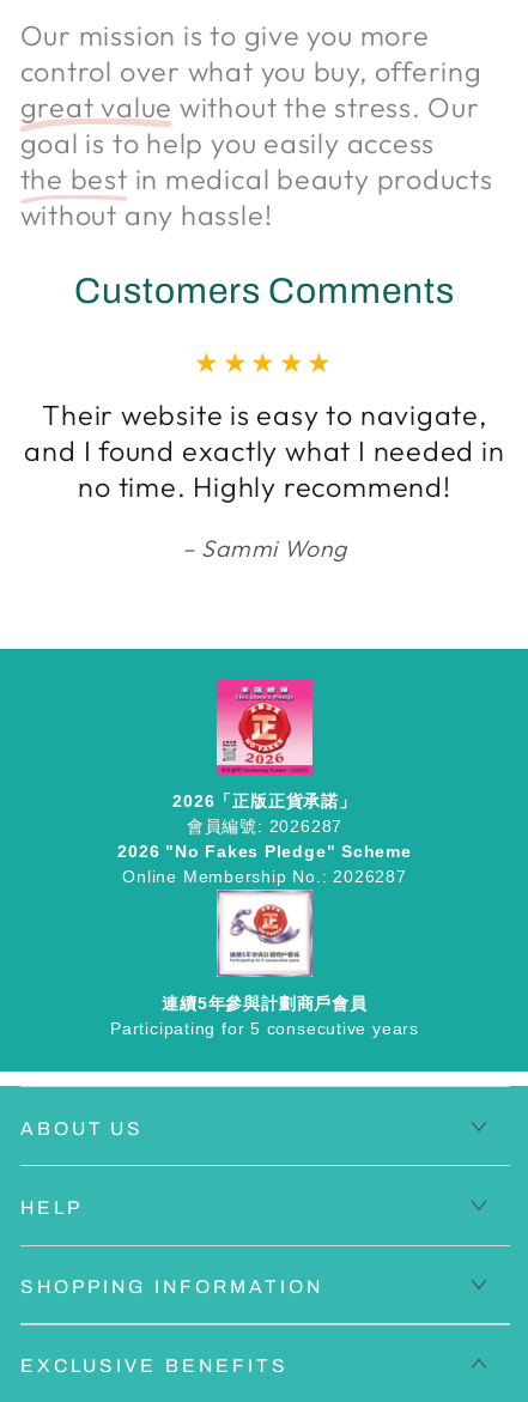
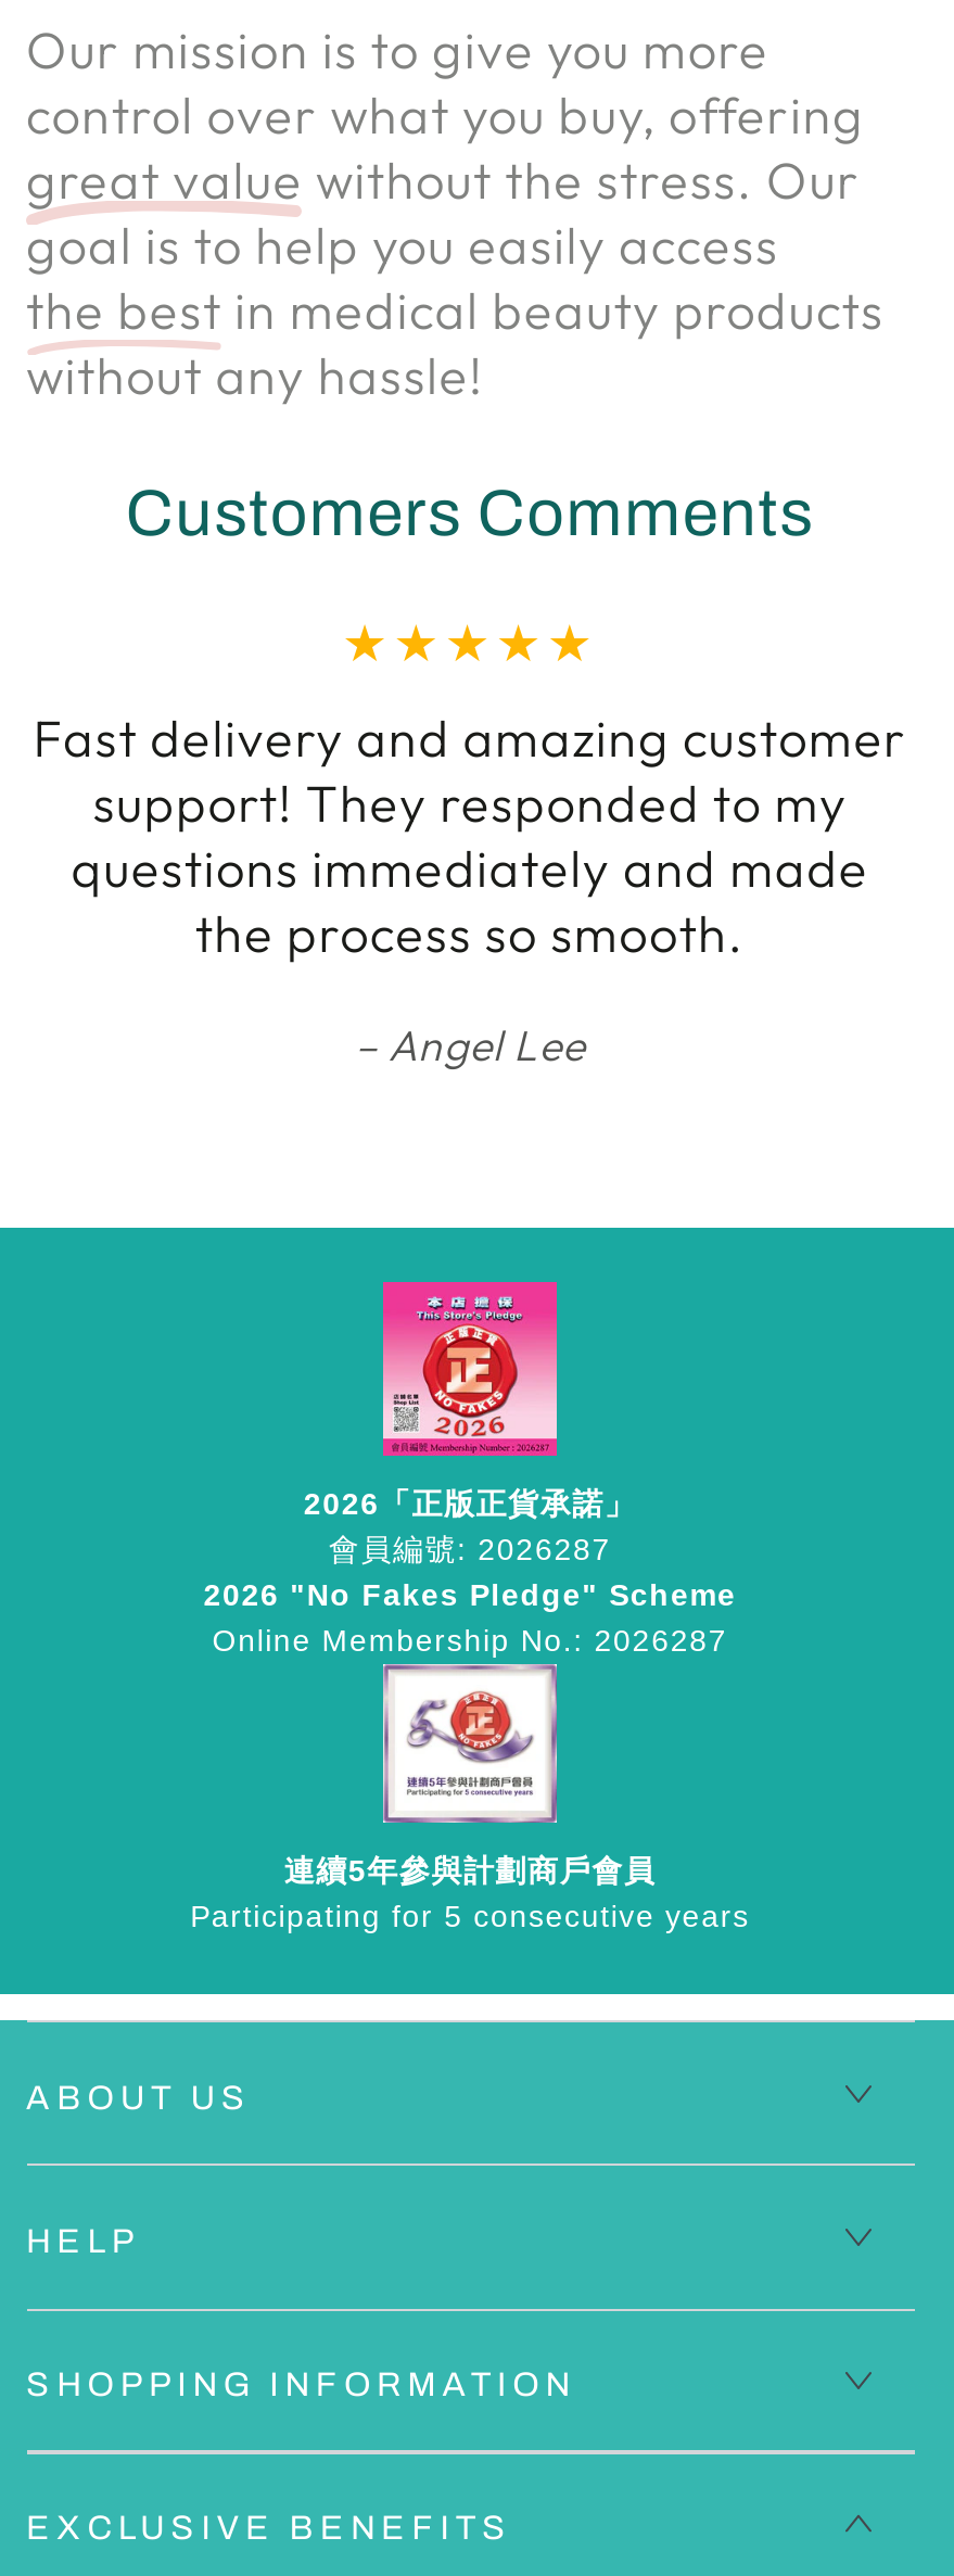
- Their website is easy to navigate,
- and I found exactly what I needed in
- no time. Highly recommend!
+ Fast delivery and amazing customer
+ support! They responded to my
+ questions immediately and made
+ the process so smooth.

- Sammi Wong
+ Angel Lee
